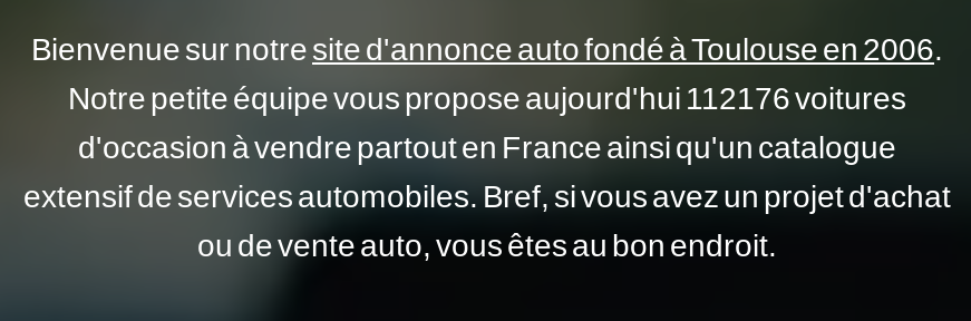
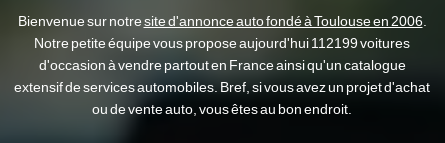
- Notre petite équipe vous propose aujourd'hui 112176 voitures
+ Notre petite équipe vous propose aujourd'hui 112199 voitures
